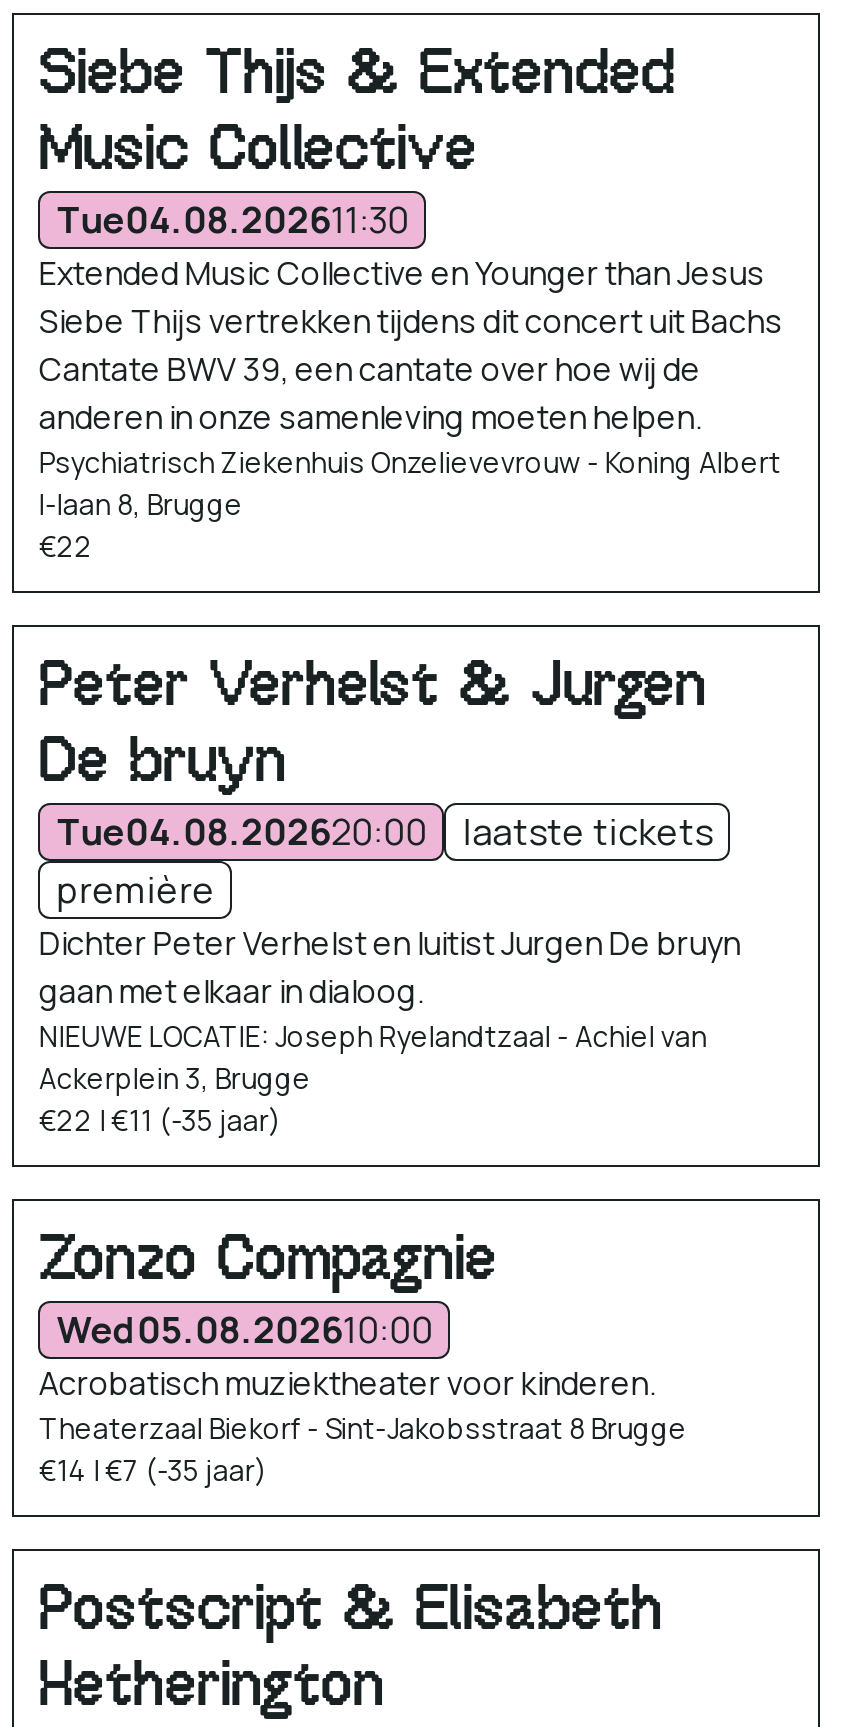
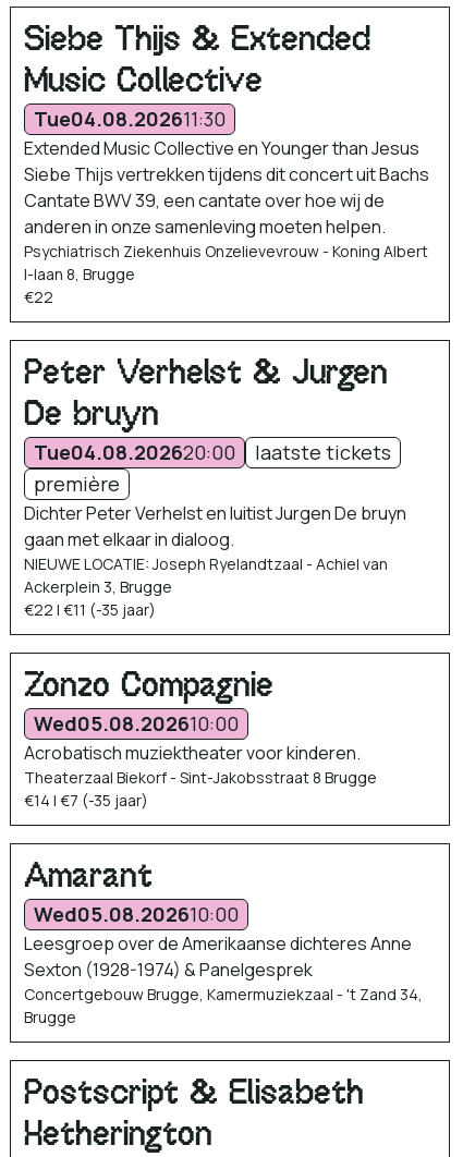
+ Amarant
+ Wed05.08.202610:00
+ Leesgroep over de Amerikaanse dichteres Anne
+ Sexton (1928-1974) & Panelgesprek
+ Concertgebouw Brugge, Kamermuziekzaal - 't Zand 34,
+ Brugge
